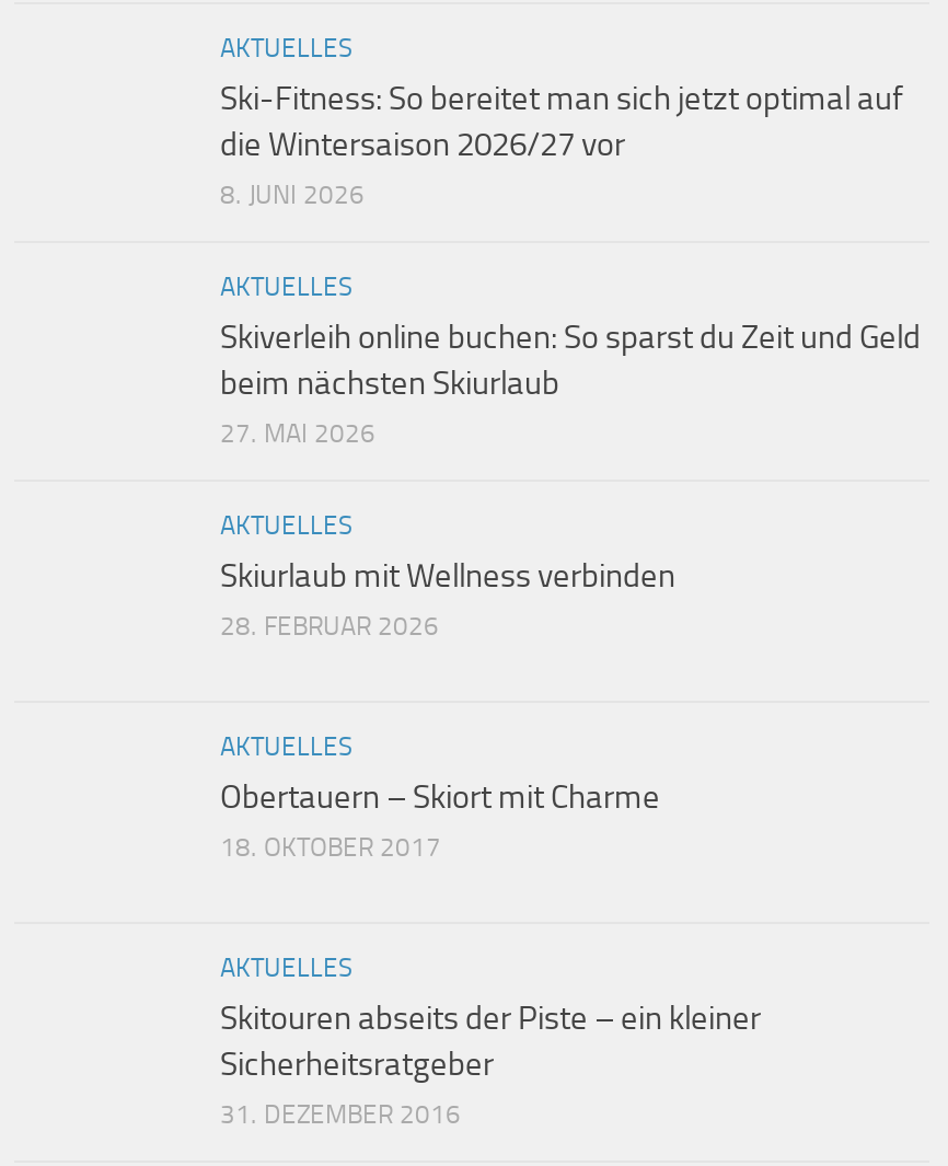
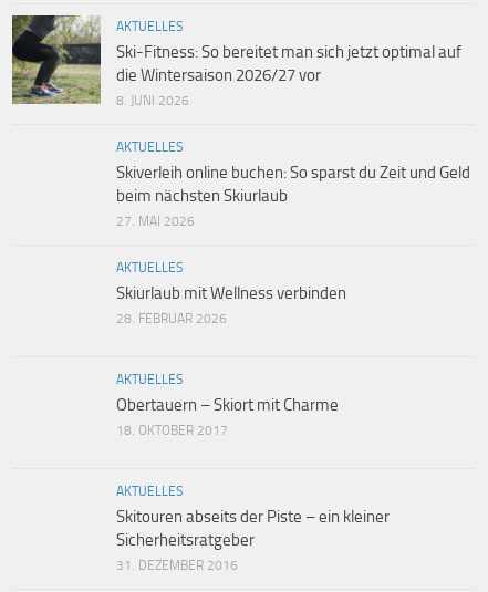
+ [image]
